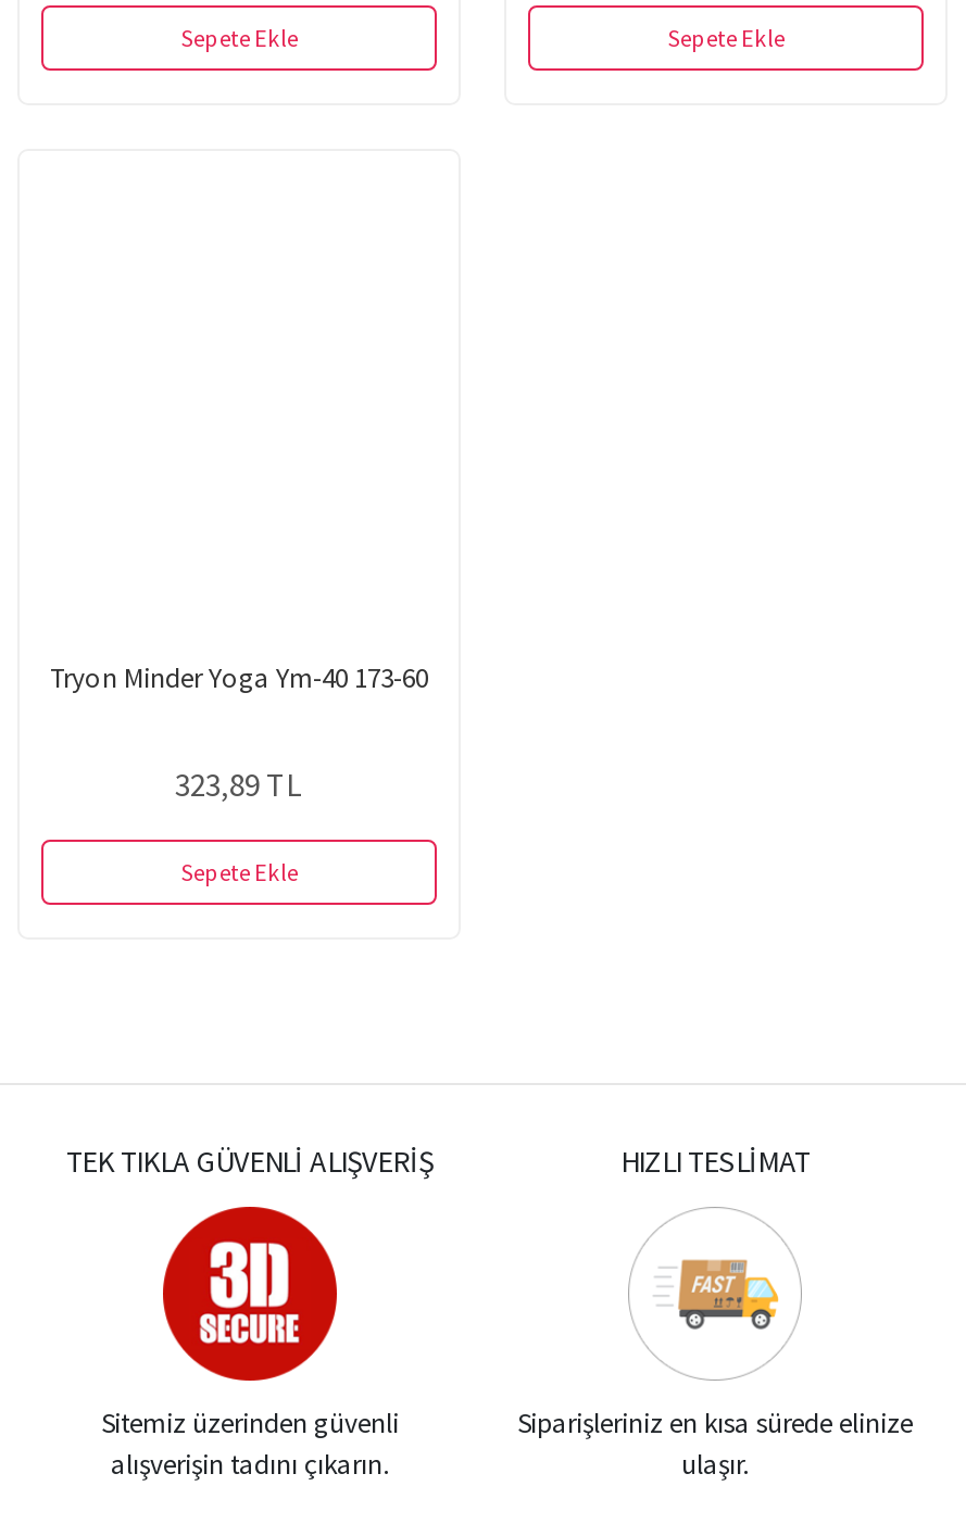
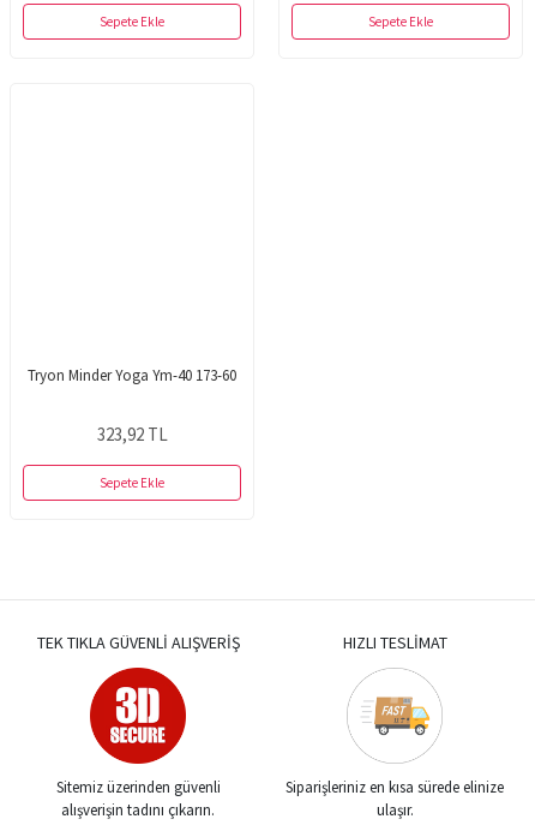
- 323,89 TL
+ 323,92 TL
